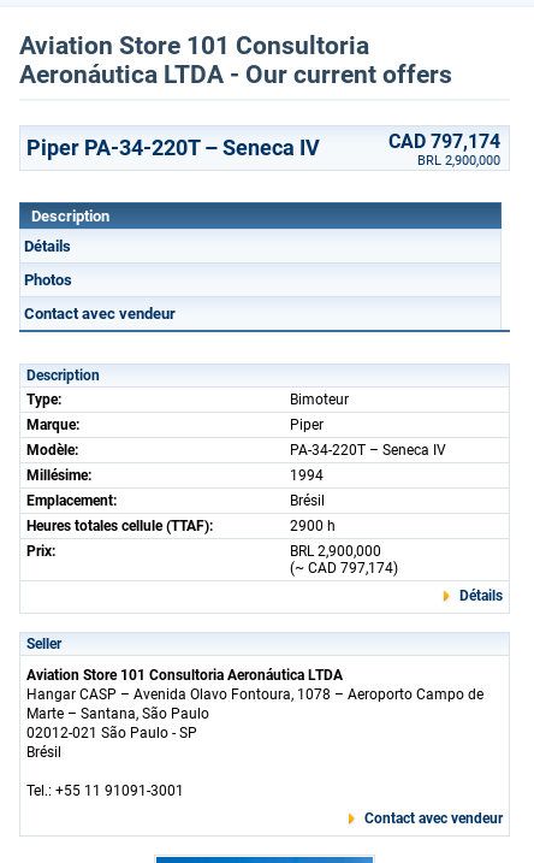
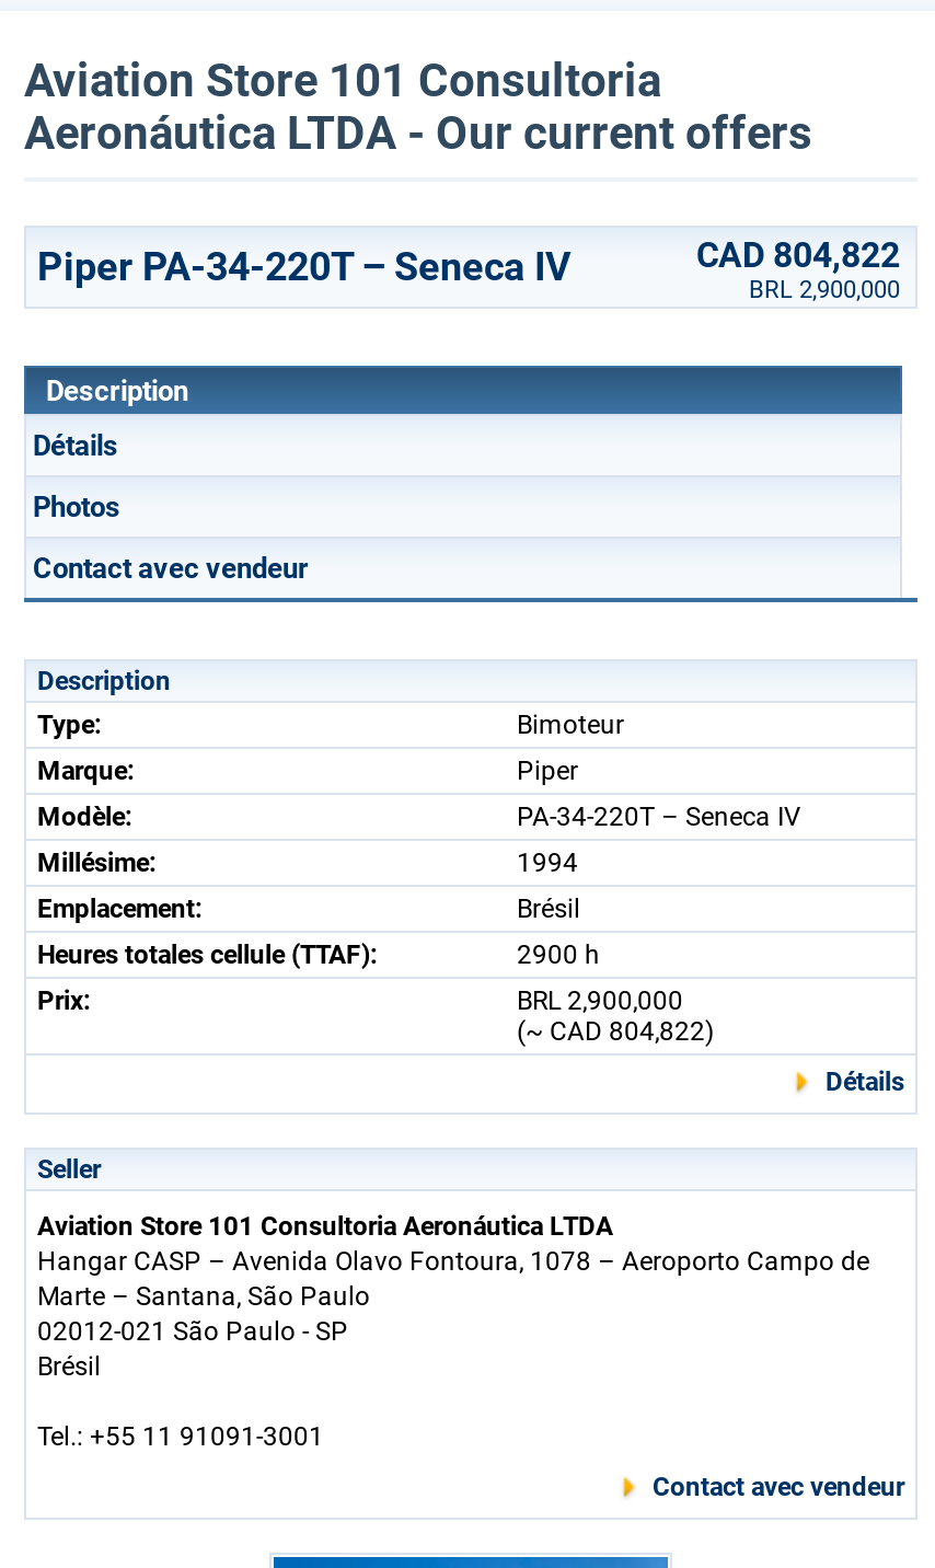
- CAD 797,174
+ CAD 804,822

- (~ CAD 797,174)
+ (~ CAD 804,822)
